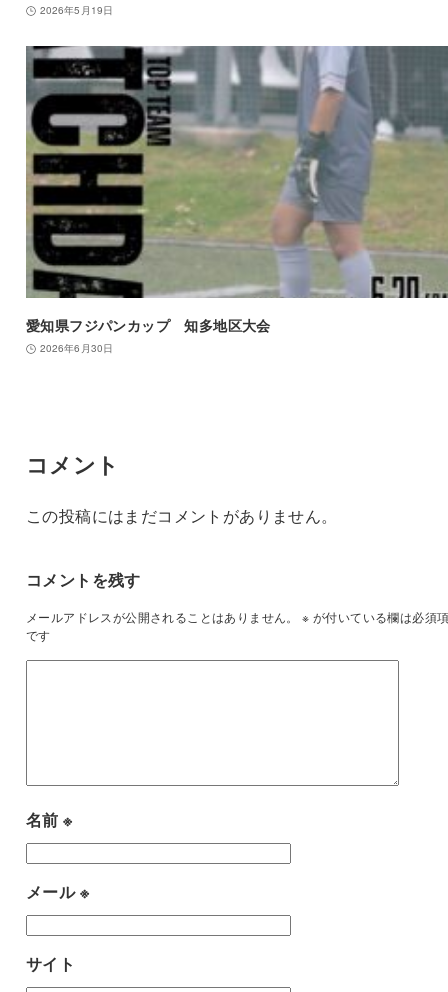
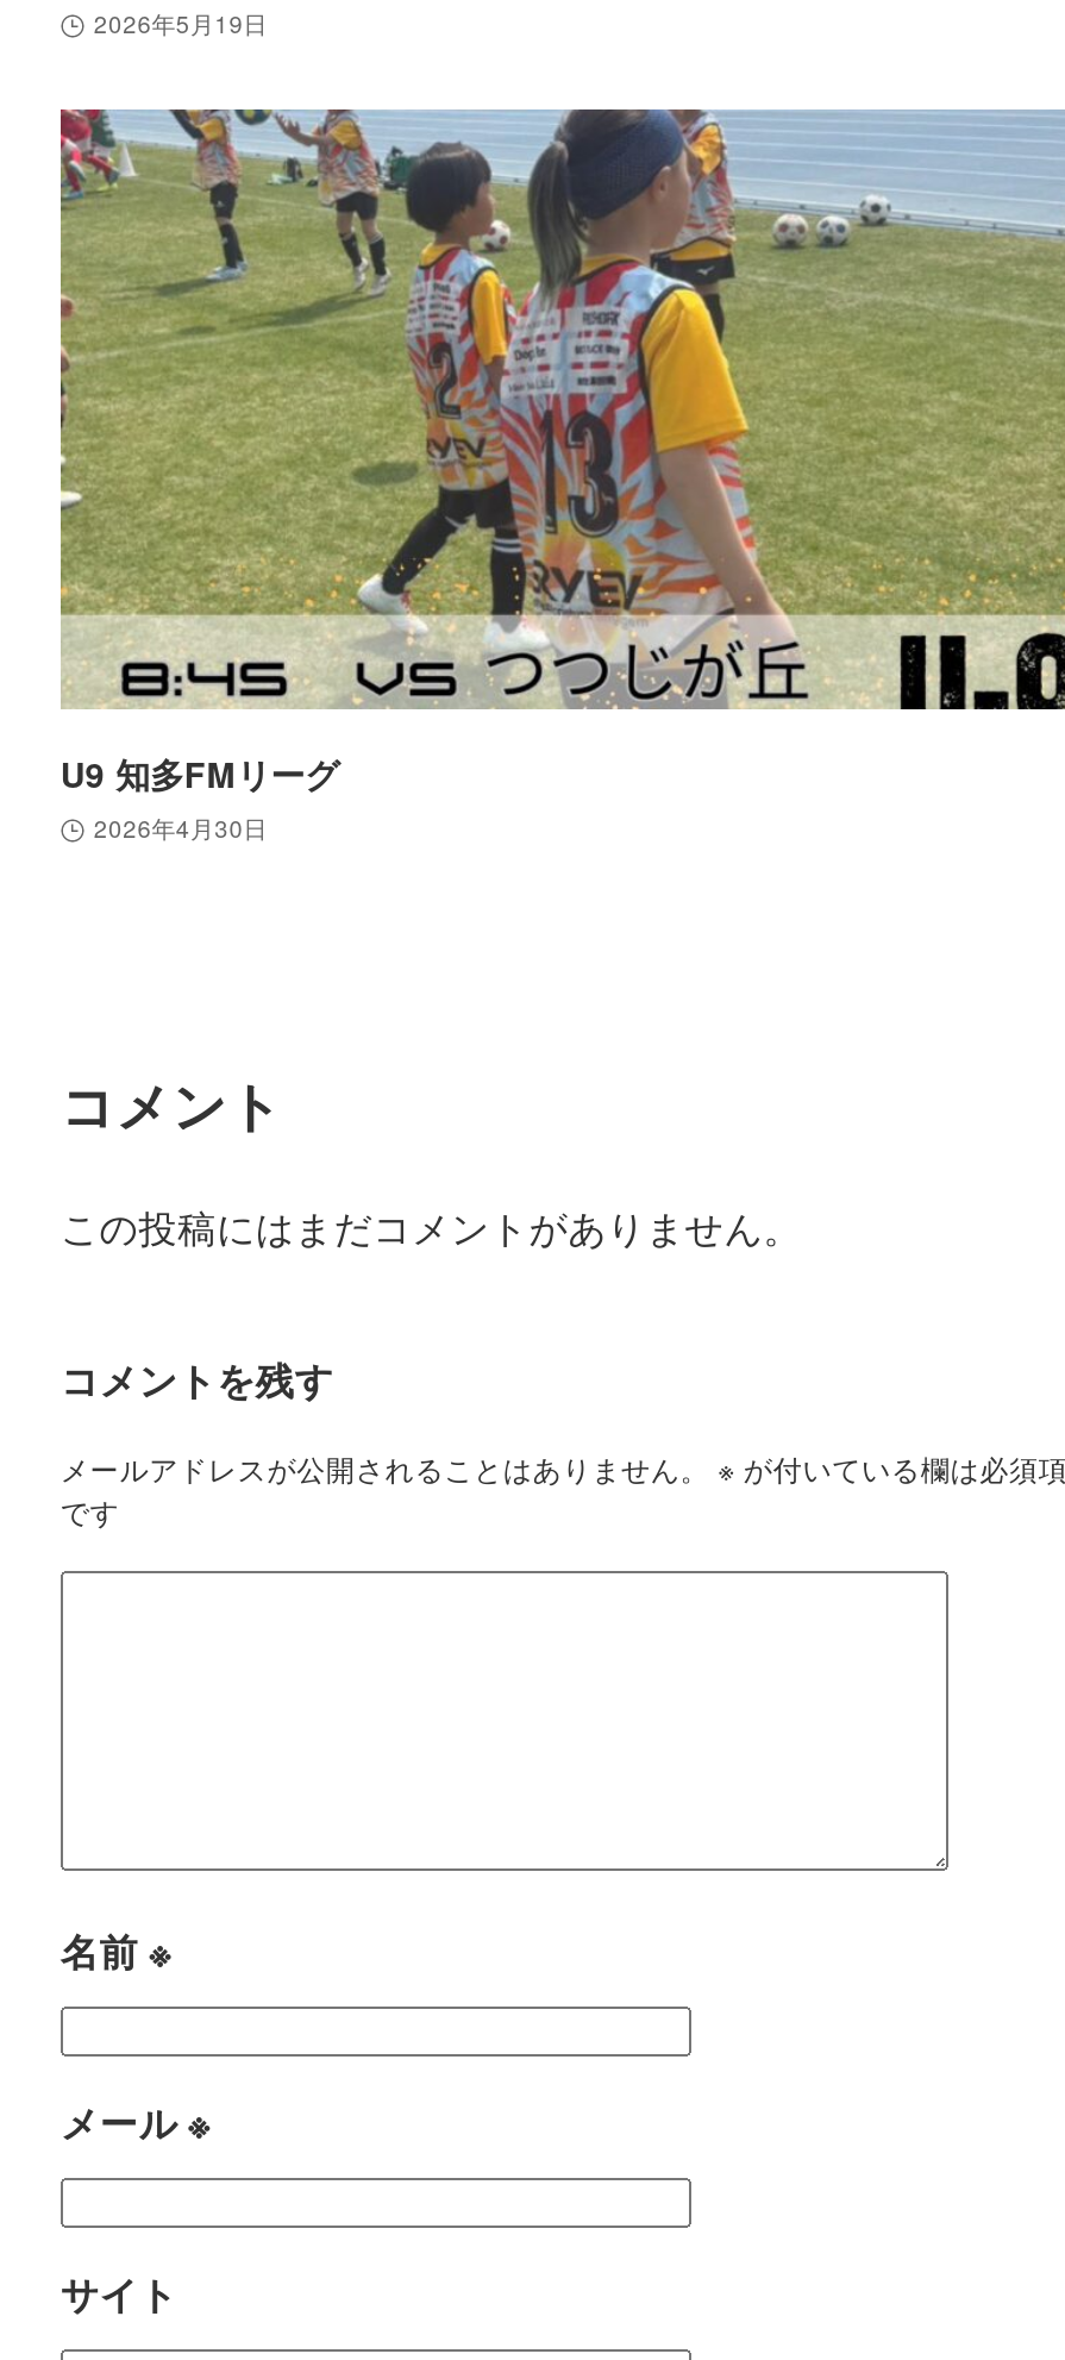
- [image]
- 愛知県フジパンカップ 知多地区大会
- 2026年6月30日
+ [image]
+ U9 知多FMリーグ
+ 2026年4月30日
